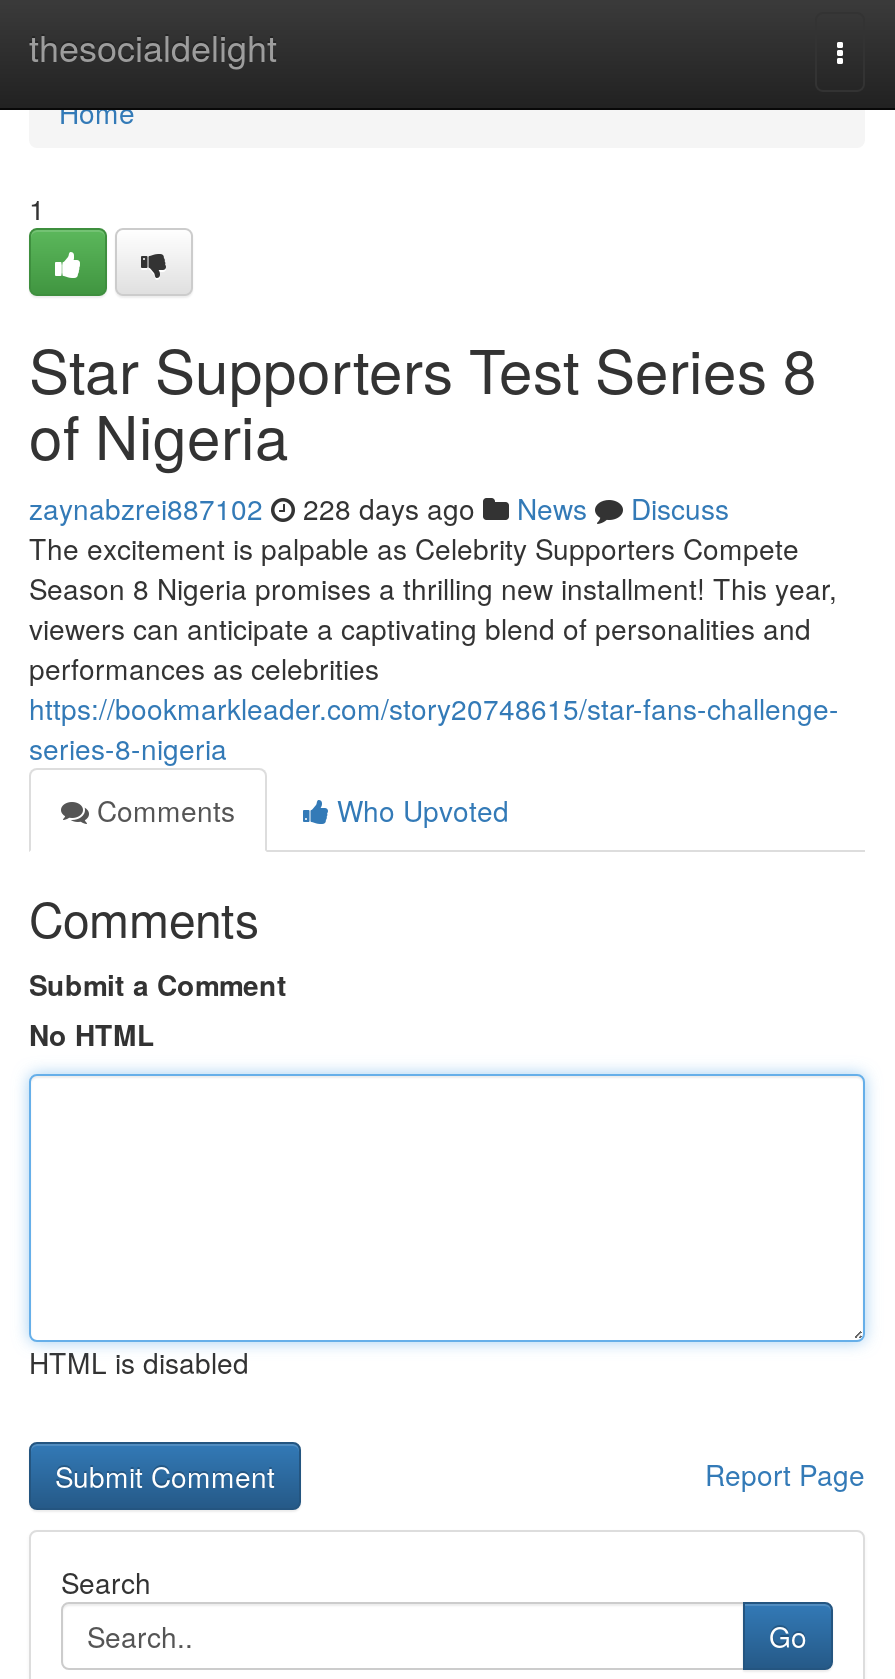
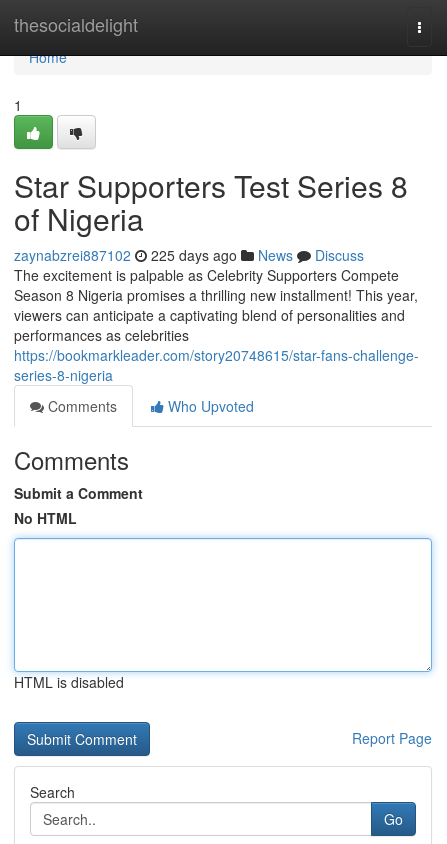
- zaynabzrei887102 228 days ago News Discuss
+ zaynabzrei887102 225 days ago News Discuss
